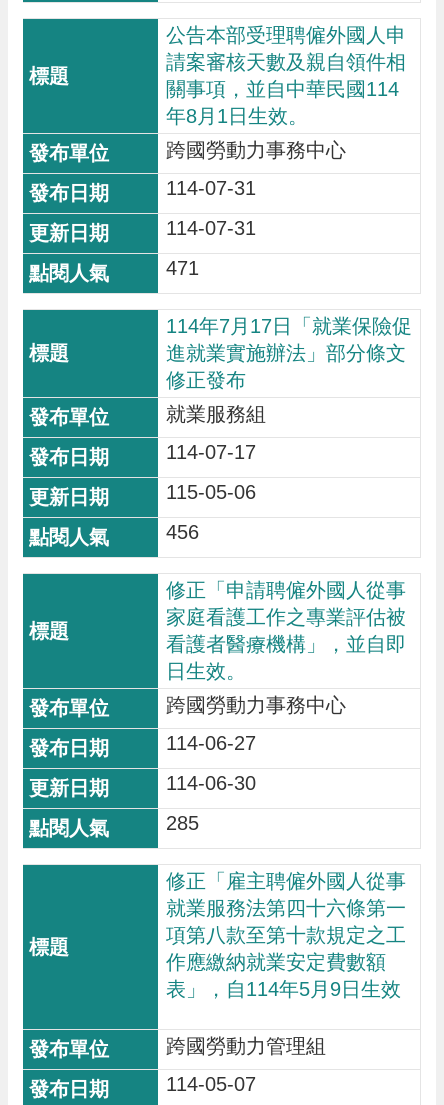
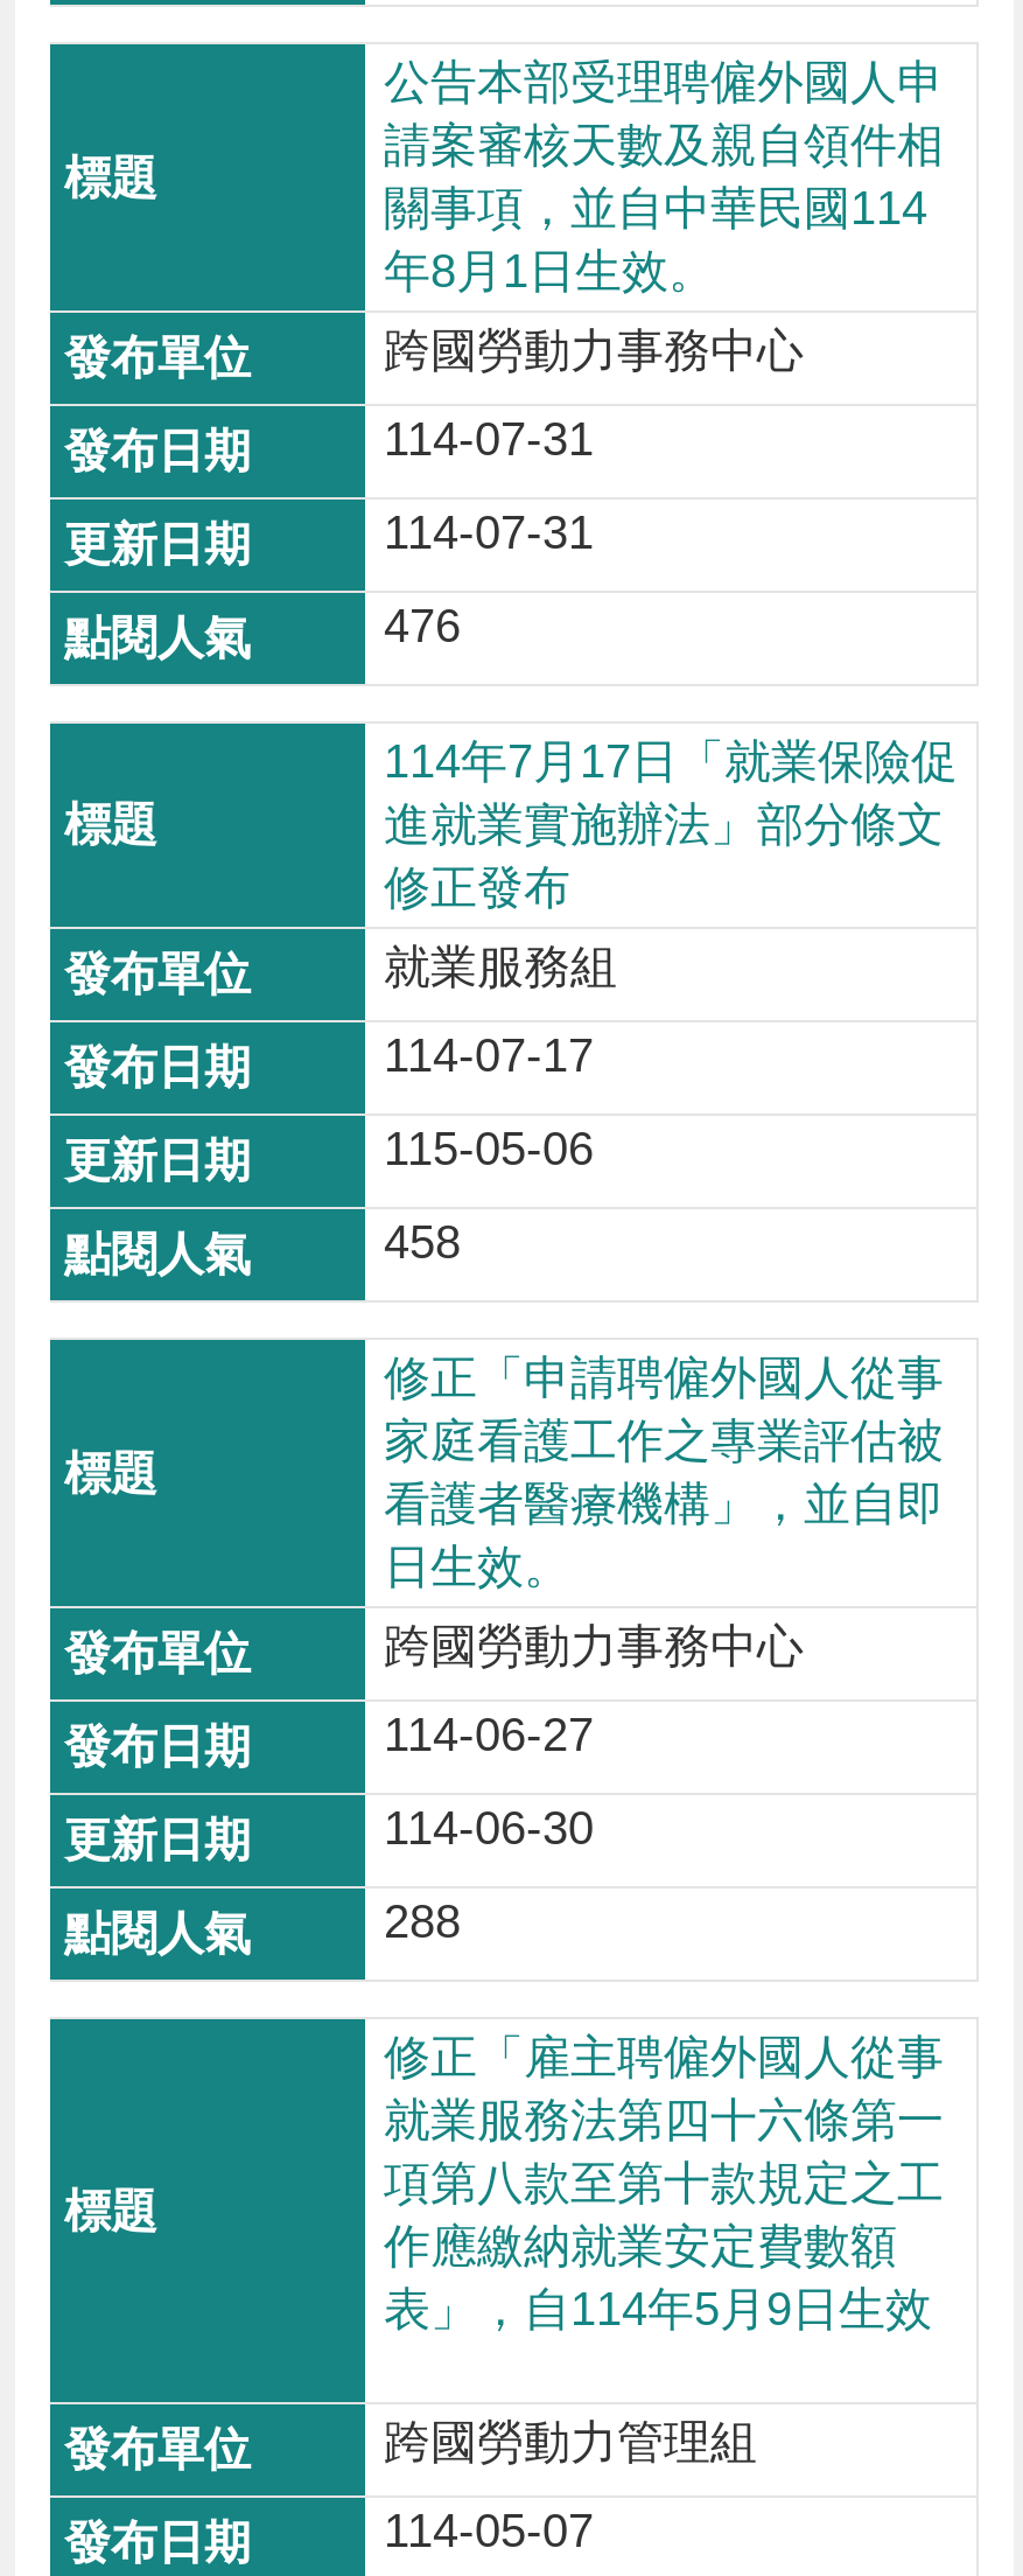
- 471
+ 476

- 456
+ 458

- 285
+ 288
